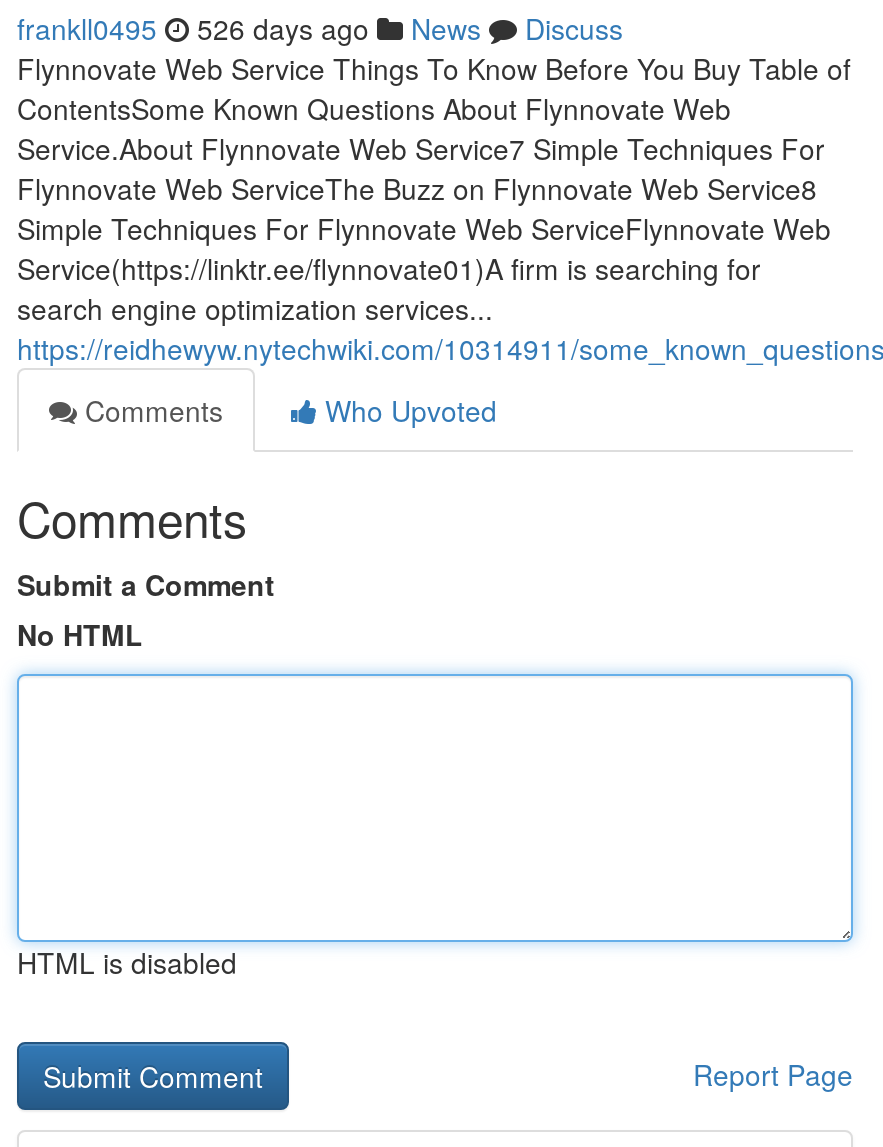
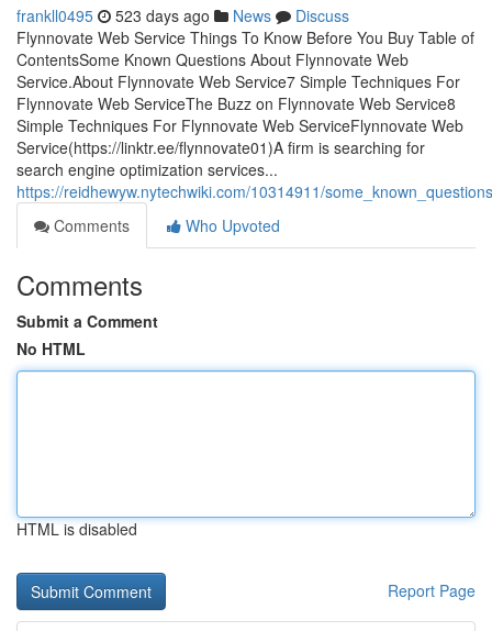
- frankll0495 526 days ago News Discuss
+ frankll0495 523 days ago News Discuss
